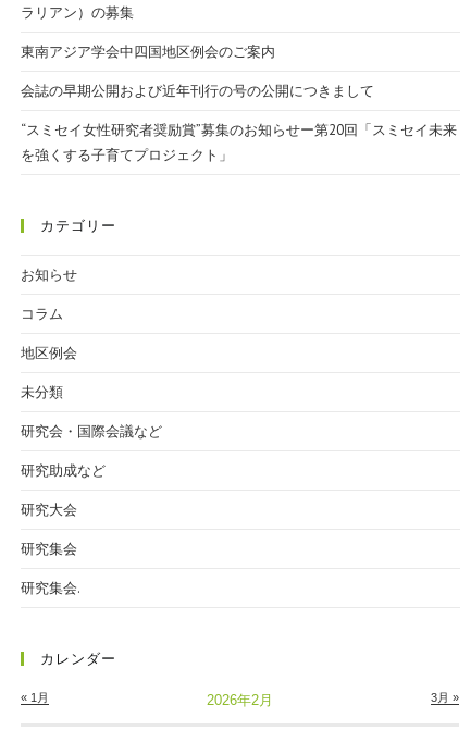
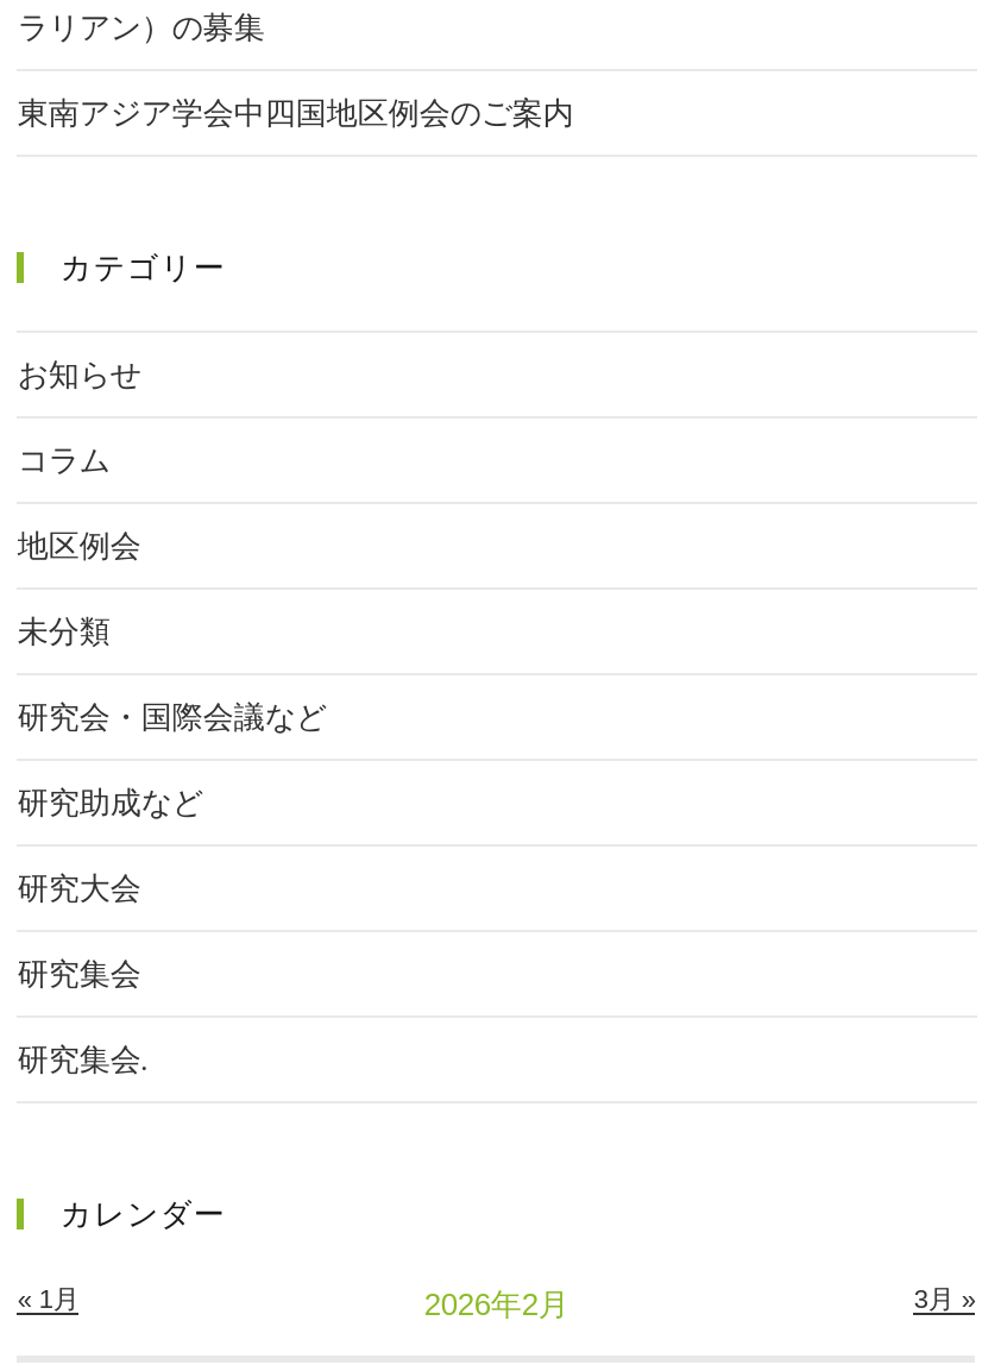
- 会誌の早期公開および近年刊行の号の公開につきまして
- “スミセイ女性研究者奨励賞”募集のお知らせー第20回「スミセイ未来
- を強くする子育てプロジェクト」
